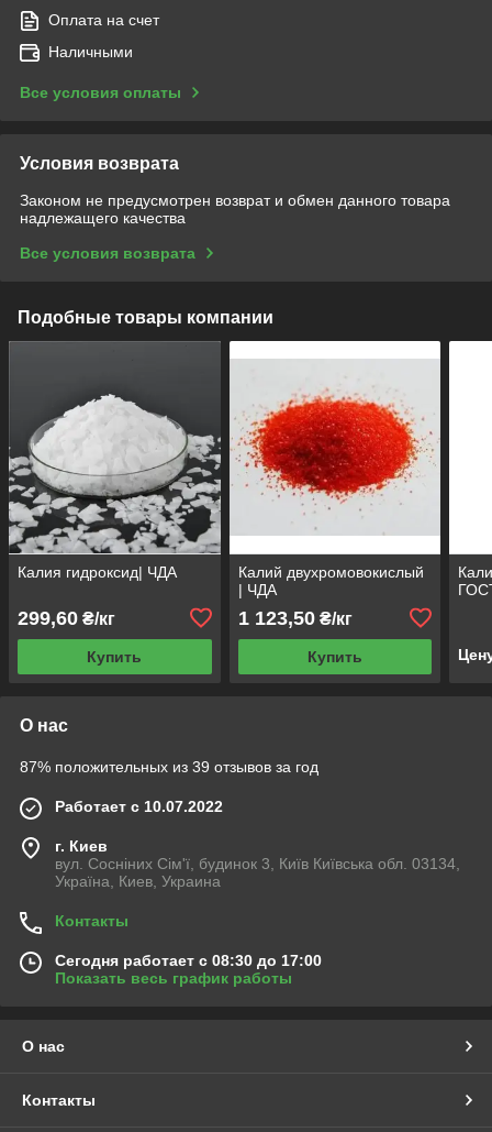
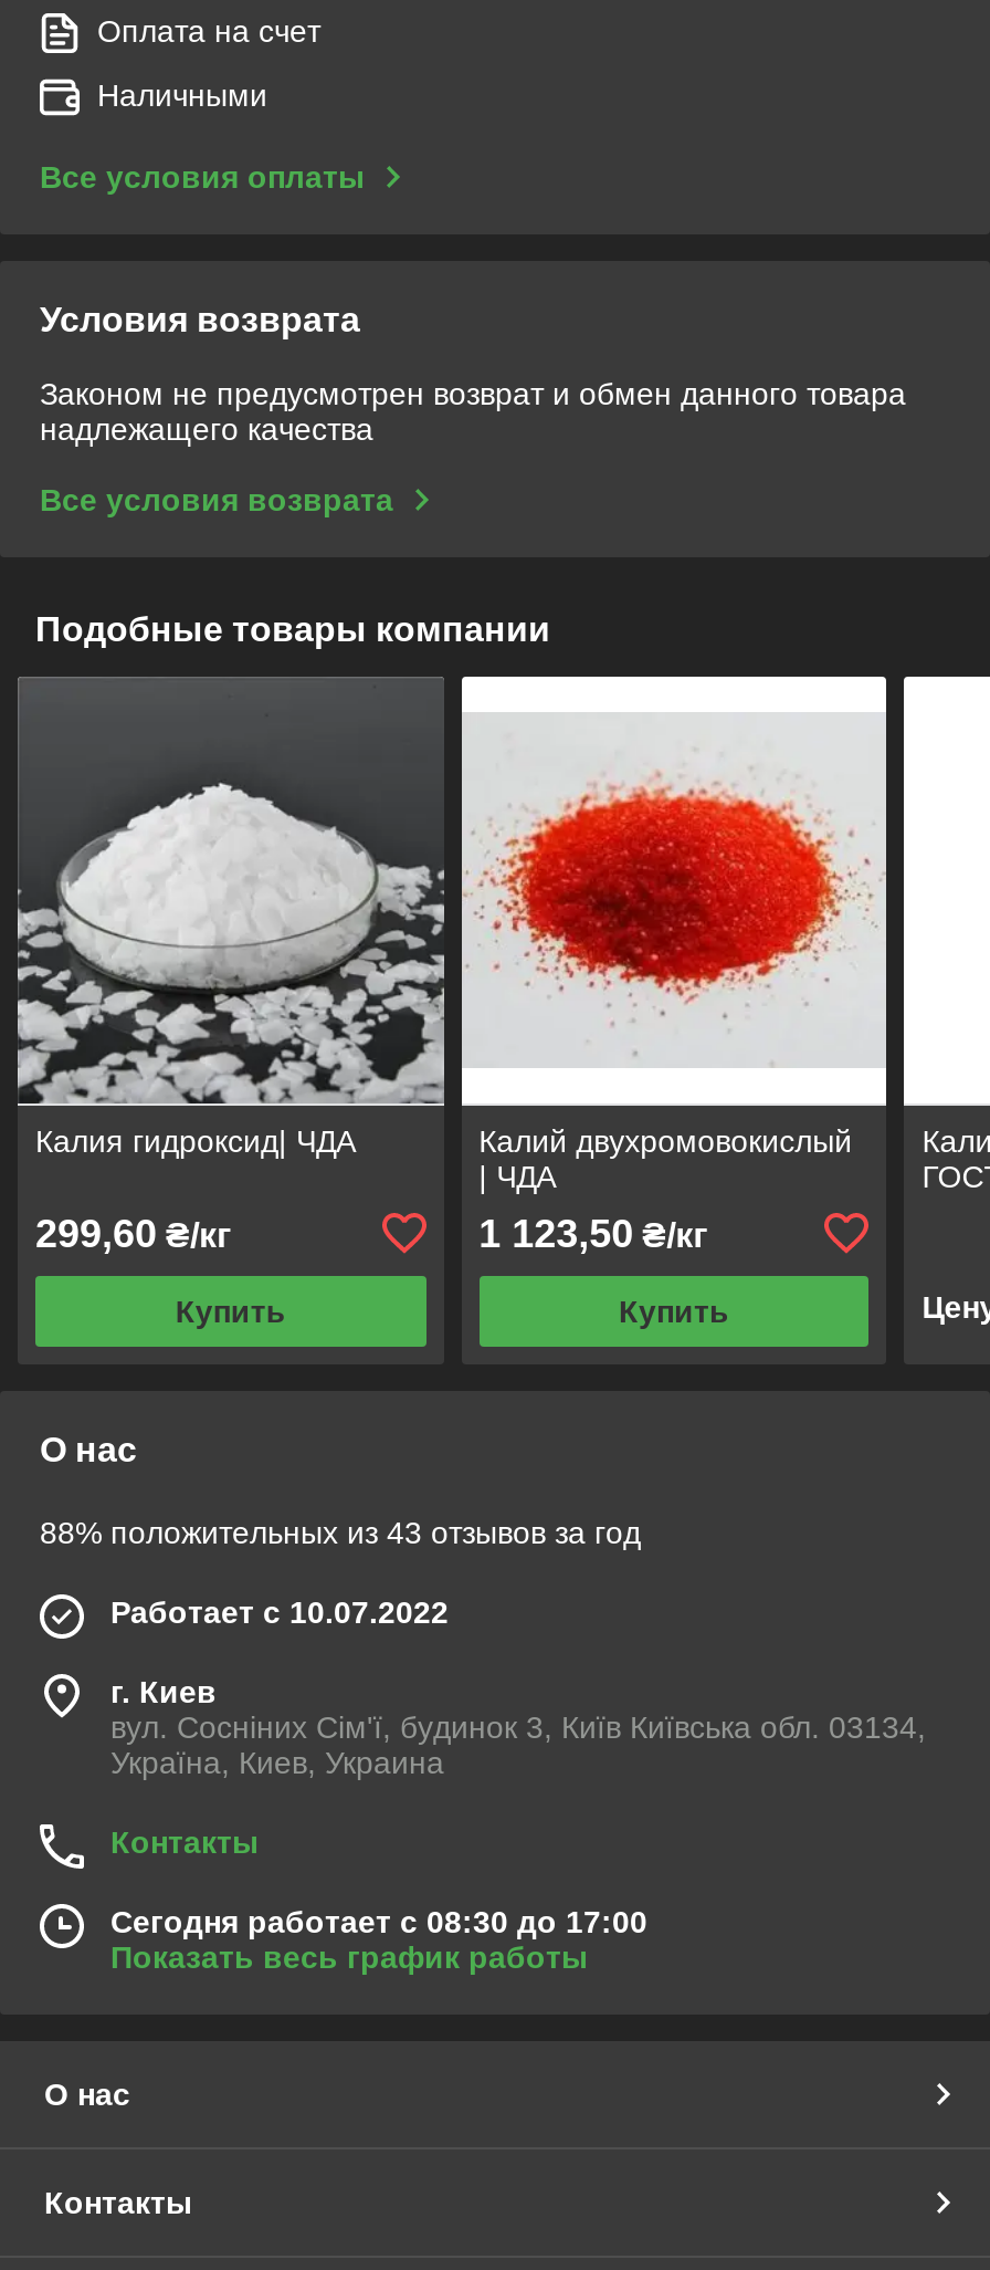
- 87% положительных из 39 отзывов за год
+ 88% положительных из 43 отзывов за год
